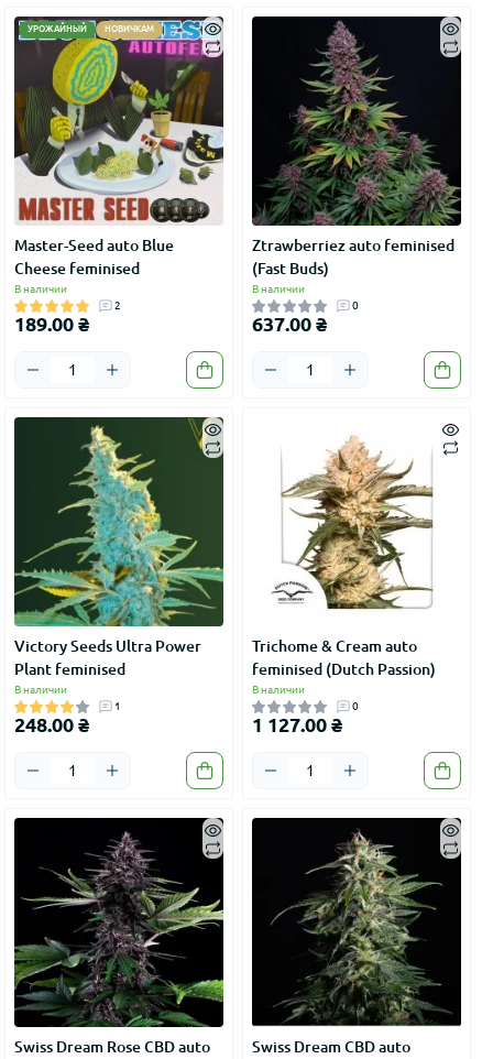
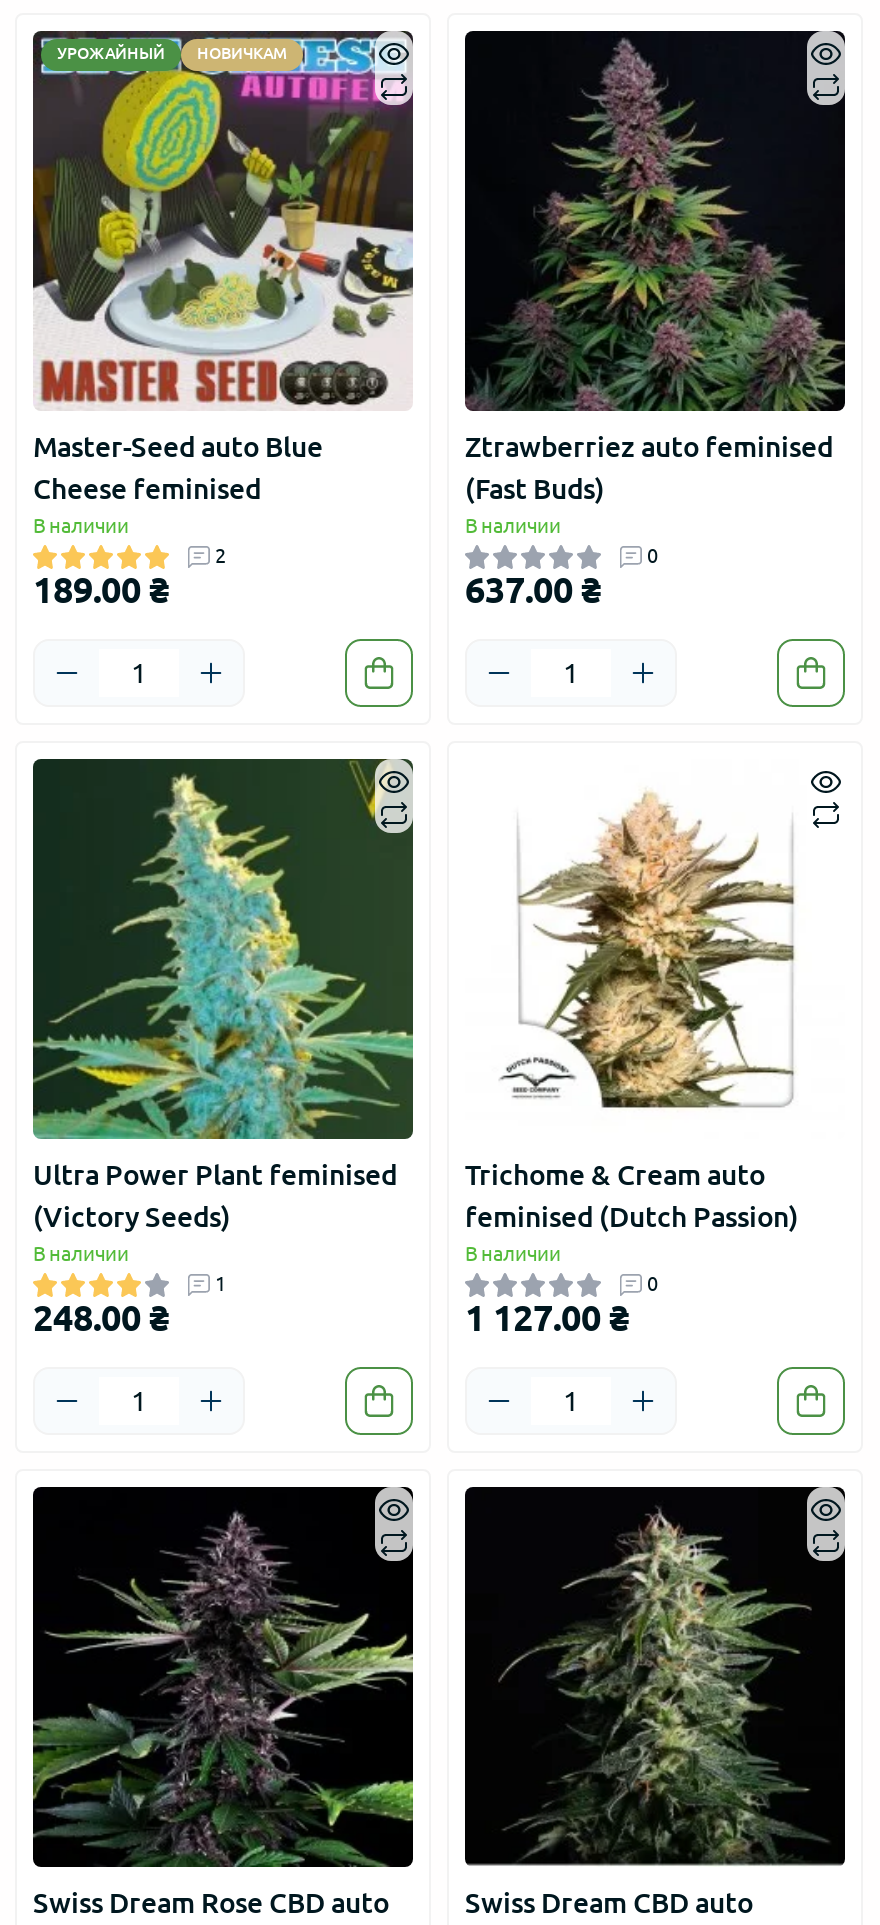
- Victory Seeds Ultra Power
- Plant feminised
+ Ultra Power Plant feminised
+ (Victory Seeds)
